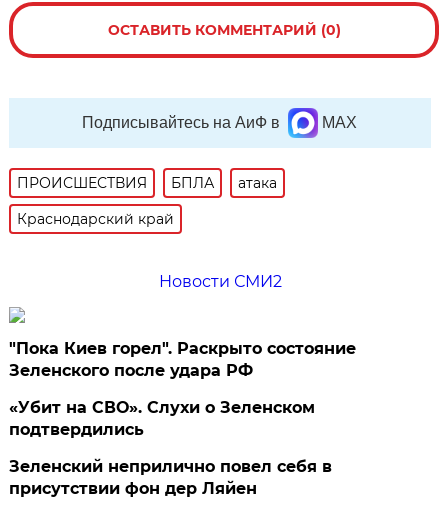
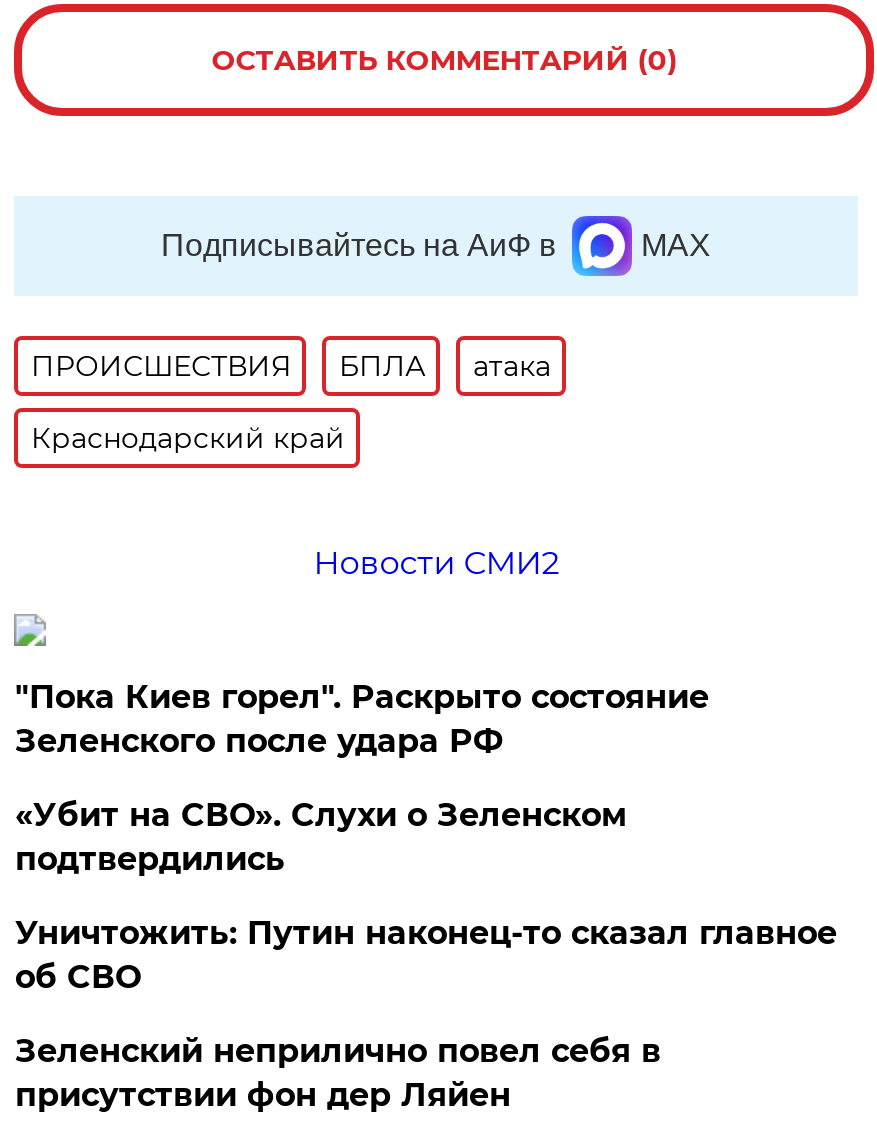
+ Уничтожить: Путин наконец-то сказал главное
+ об СВО
